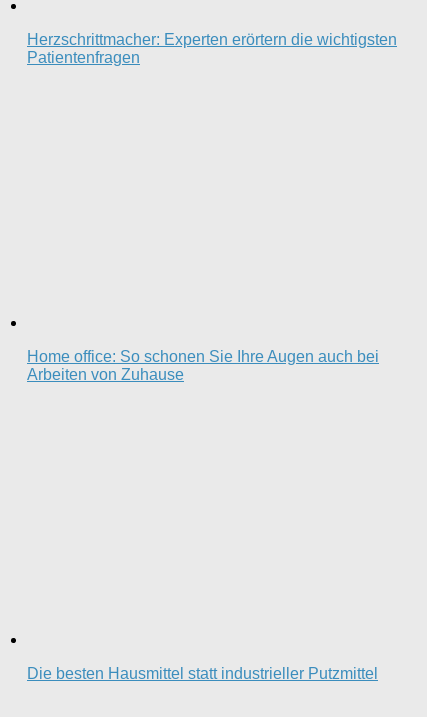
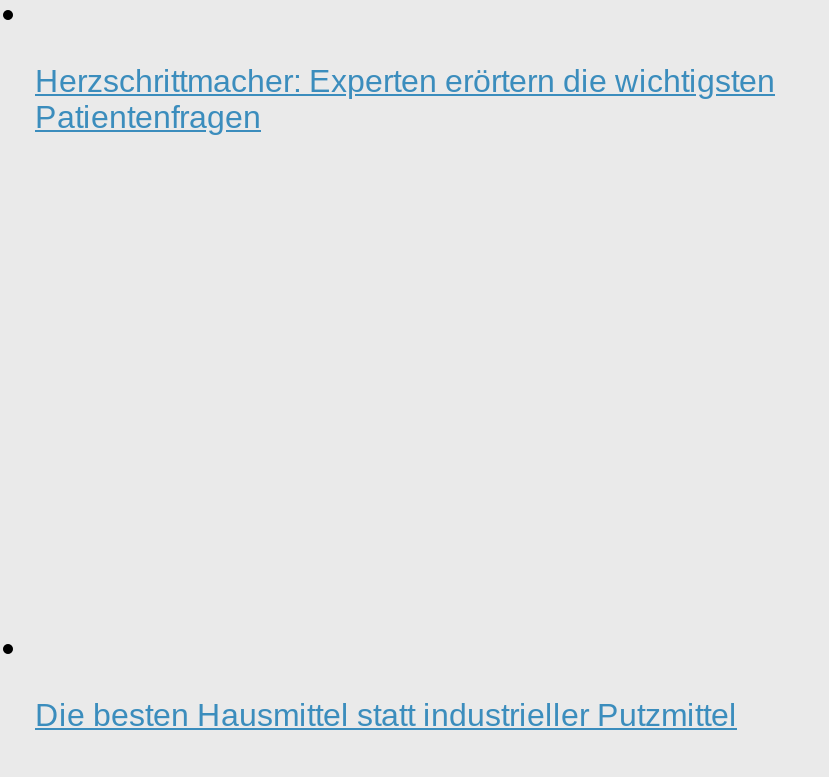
- Home office: So schonen Sie Ihre Augen auch bei
- Arbeiten von Zuhause
